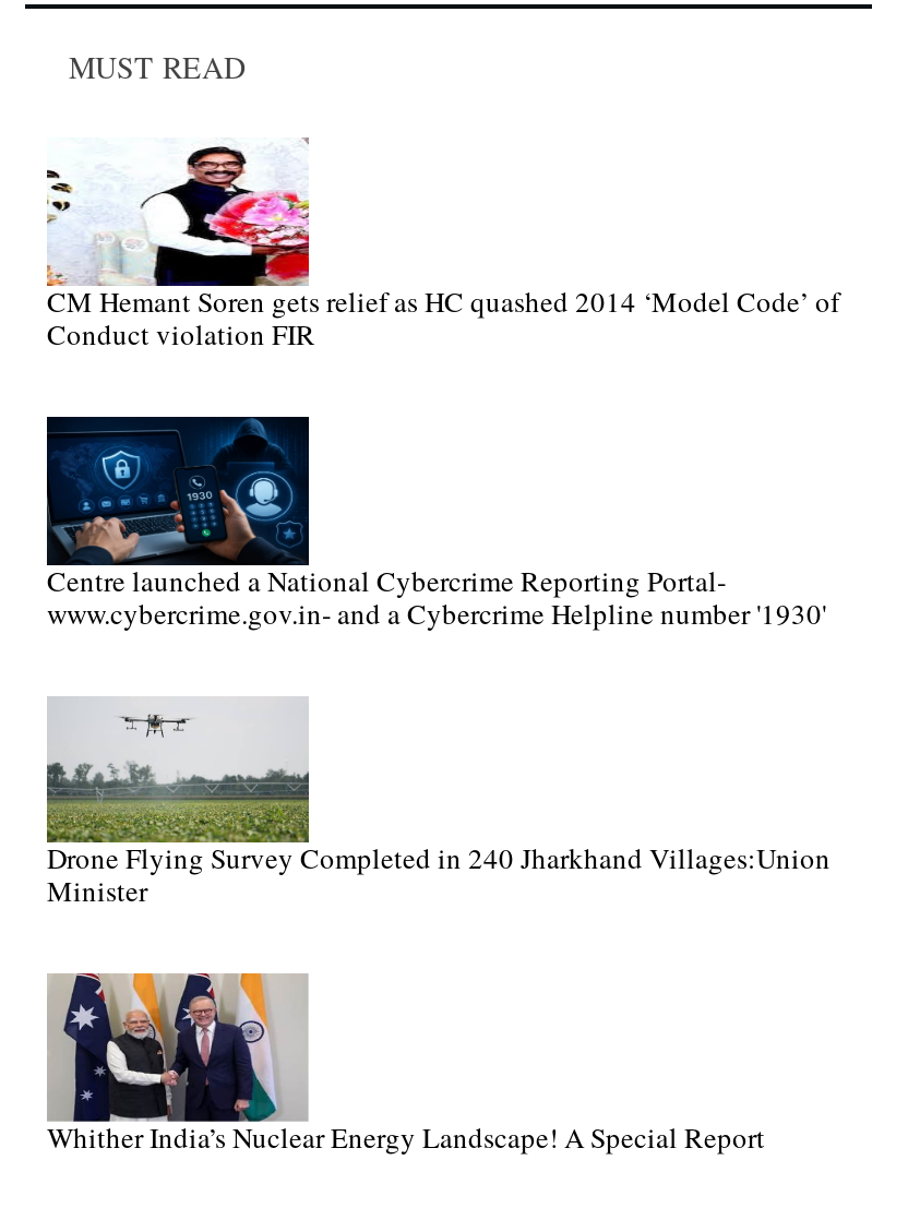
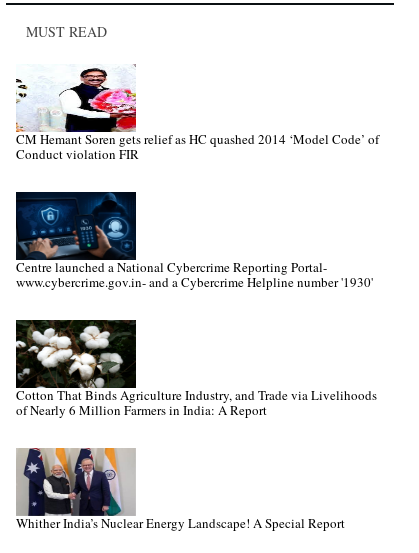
- [image]
- Drone Flying Survey Completed in 240 Jharkhand Villages:Union
- Minister
+ [image]
+ Cotton That Binds Agriculture Industry, and Trade via Livelihoods
+ of Nearly 6 Million Farmers in India: A Report
